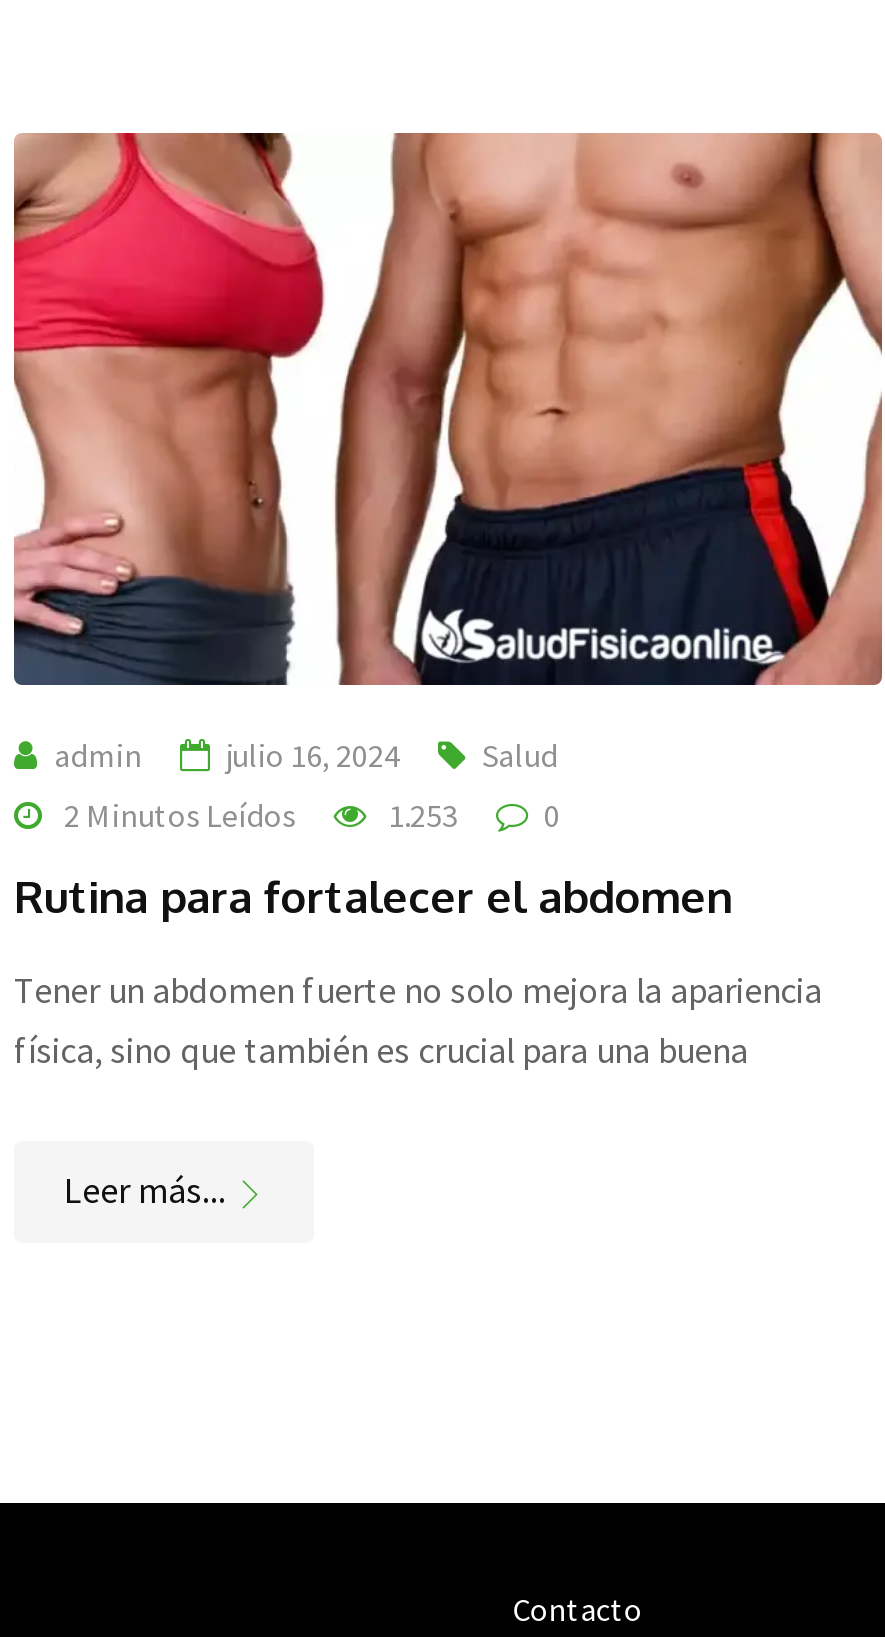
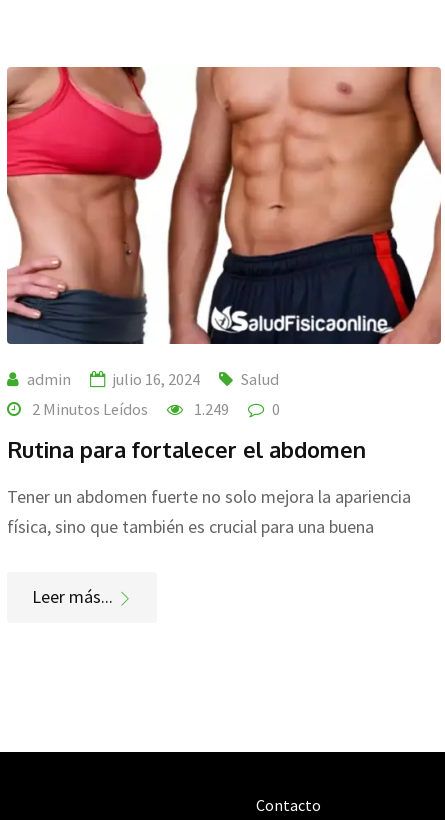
- 1.253
+ 1.249
